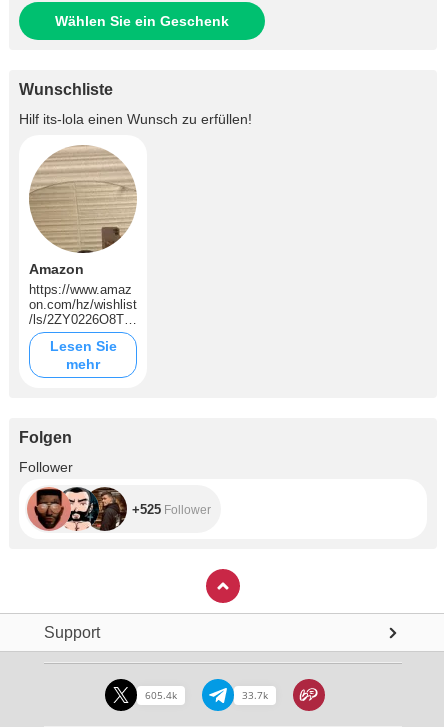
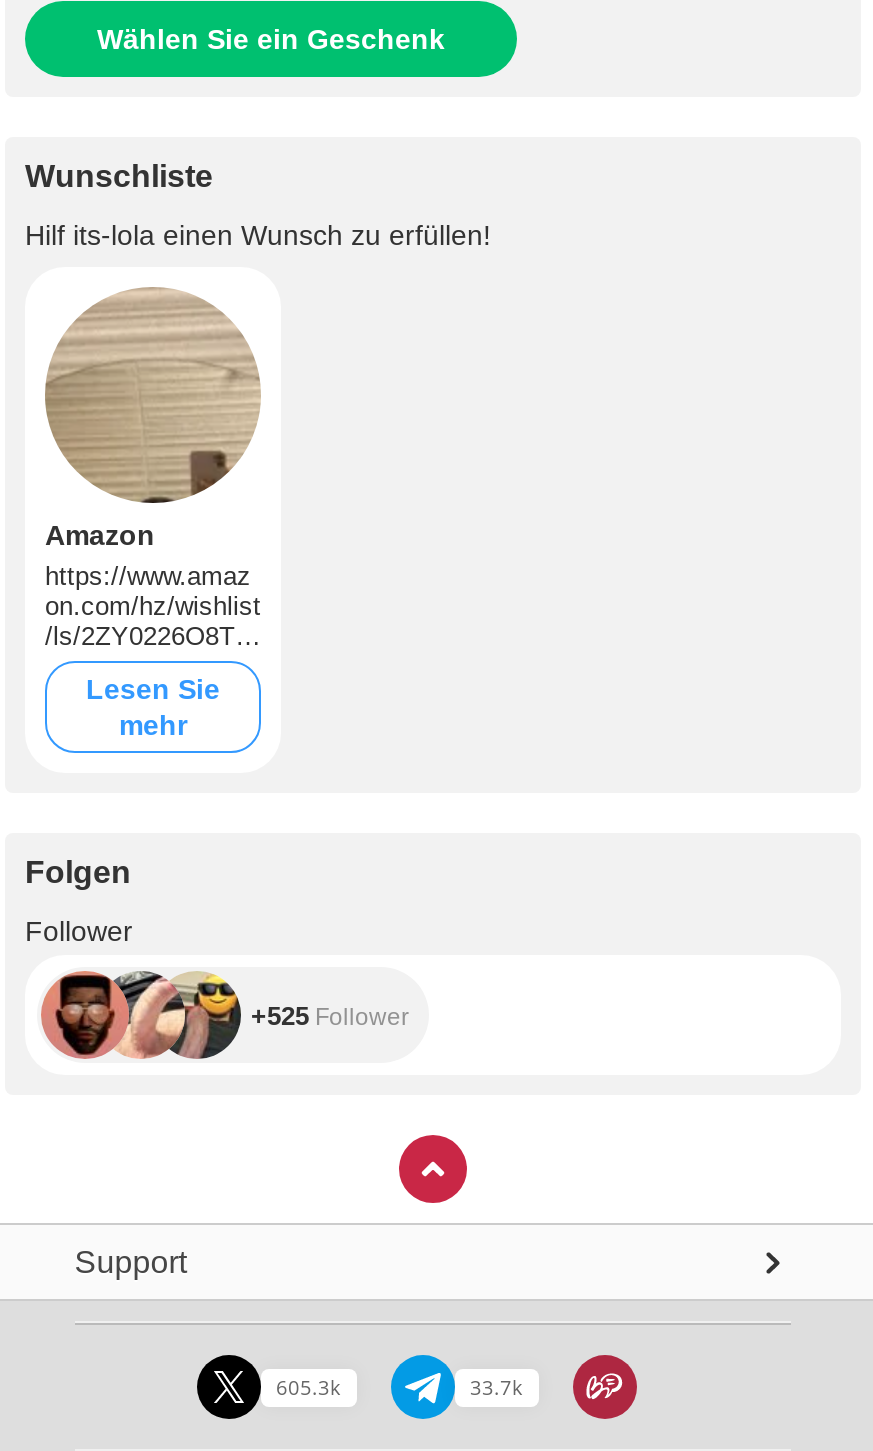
- [image]
+ [image]

- 605.4k
+ 605.3k
